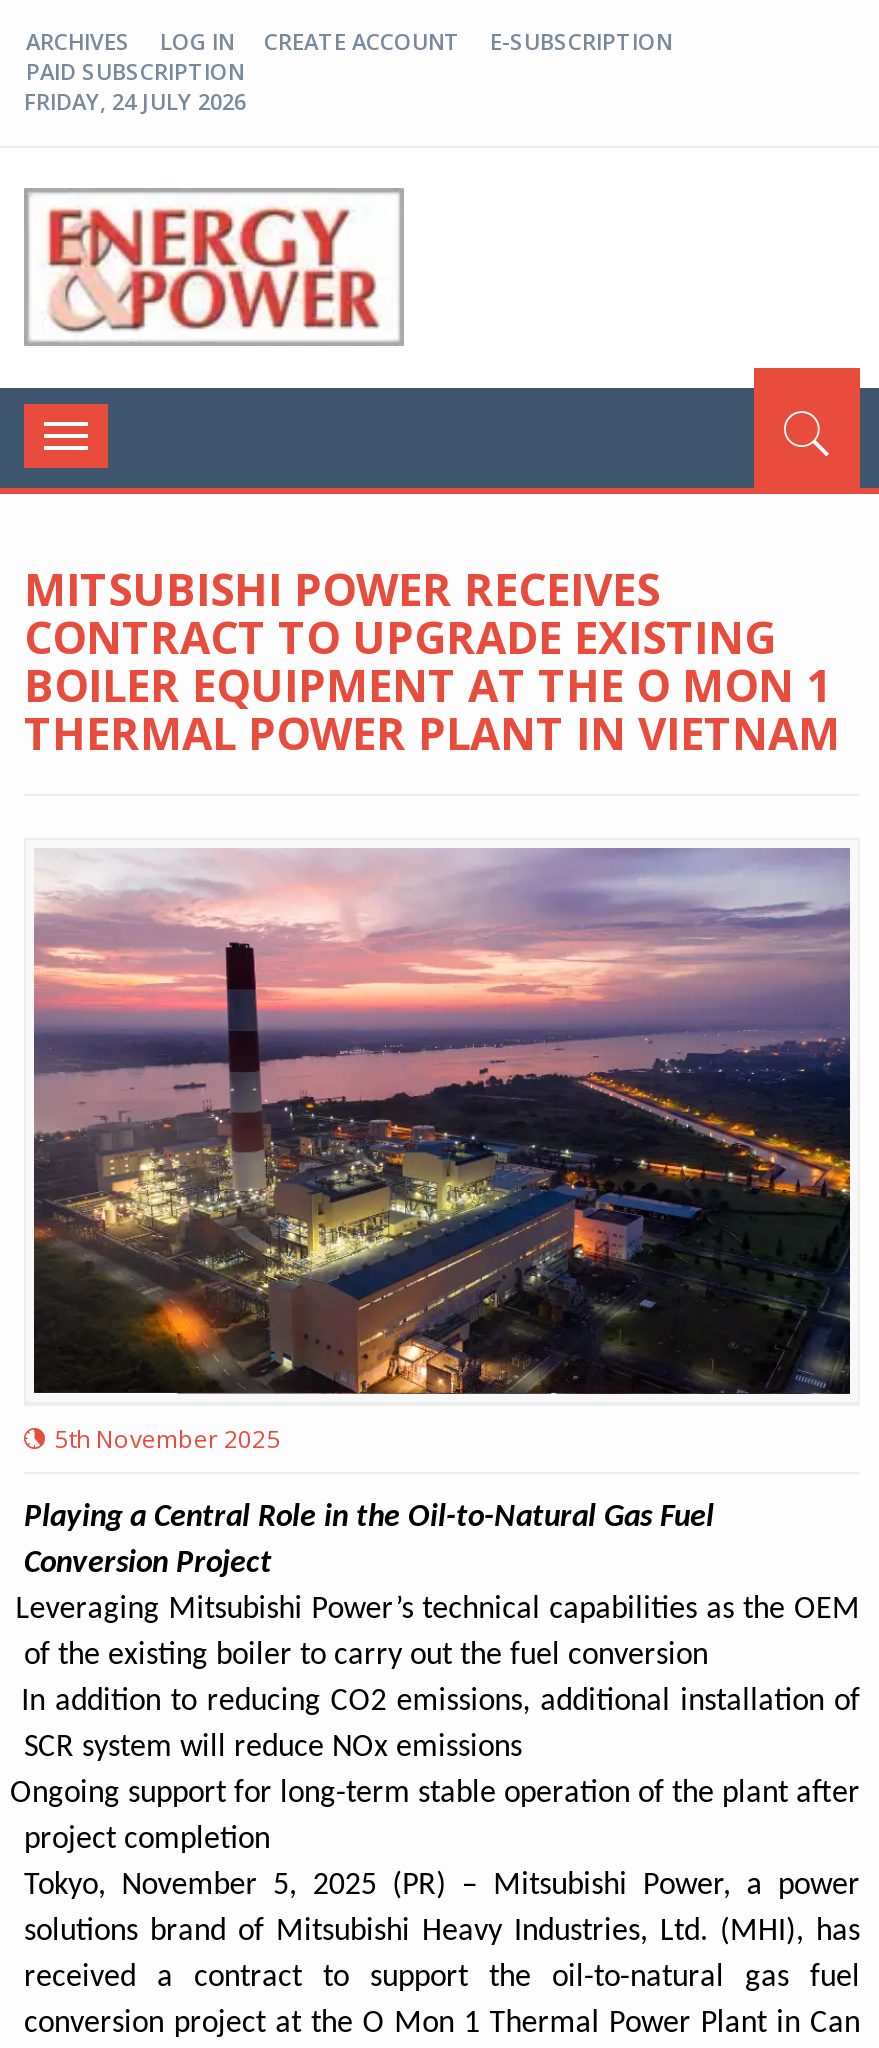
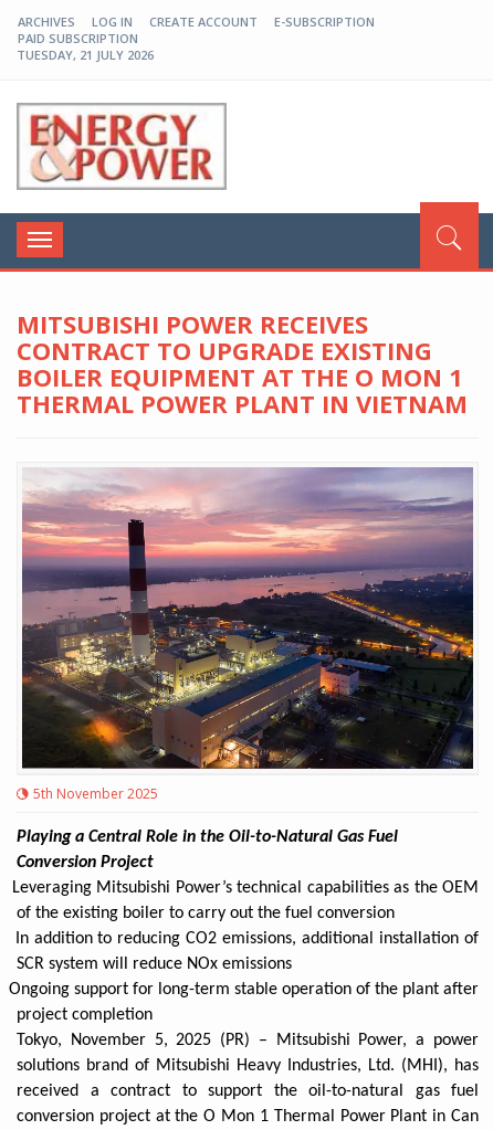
- FRIDAY, 24 JULY 2026
+ TUESDAY, 21 JULY 2026
